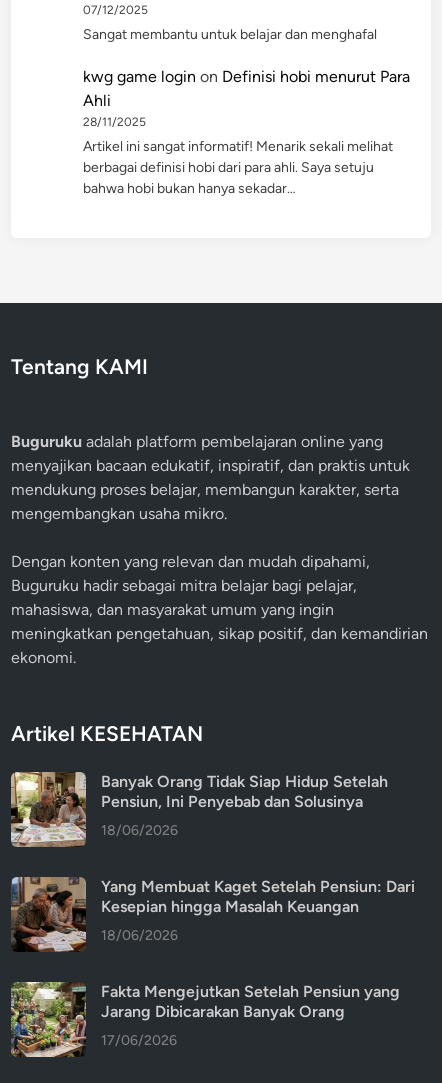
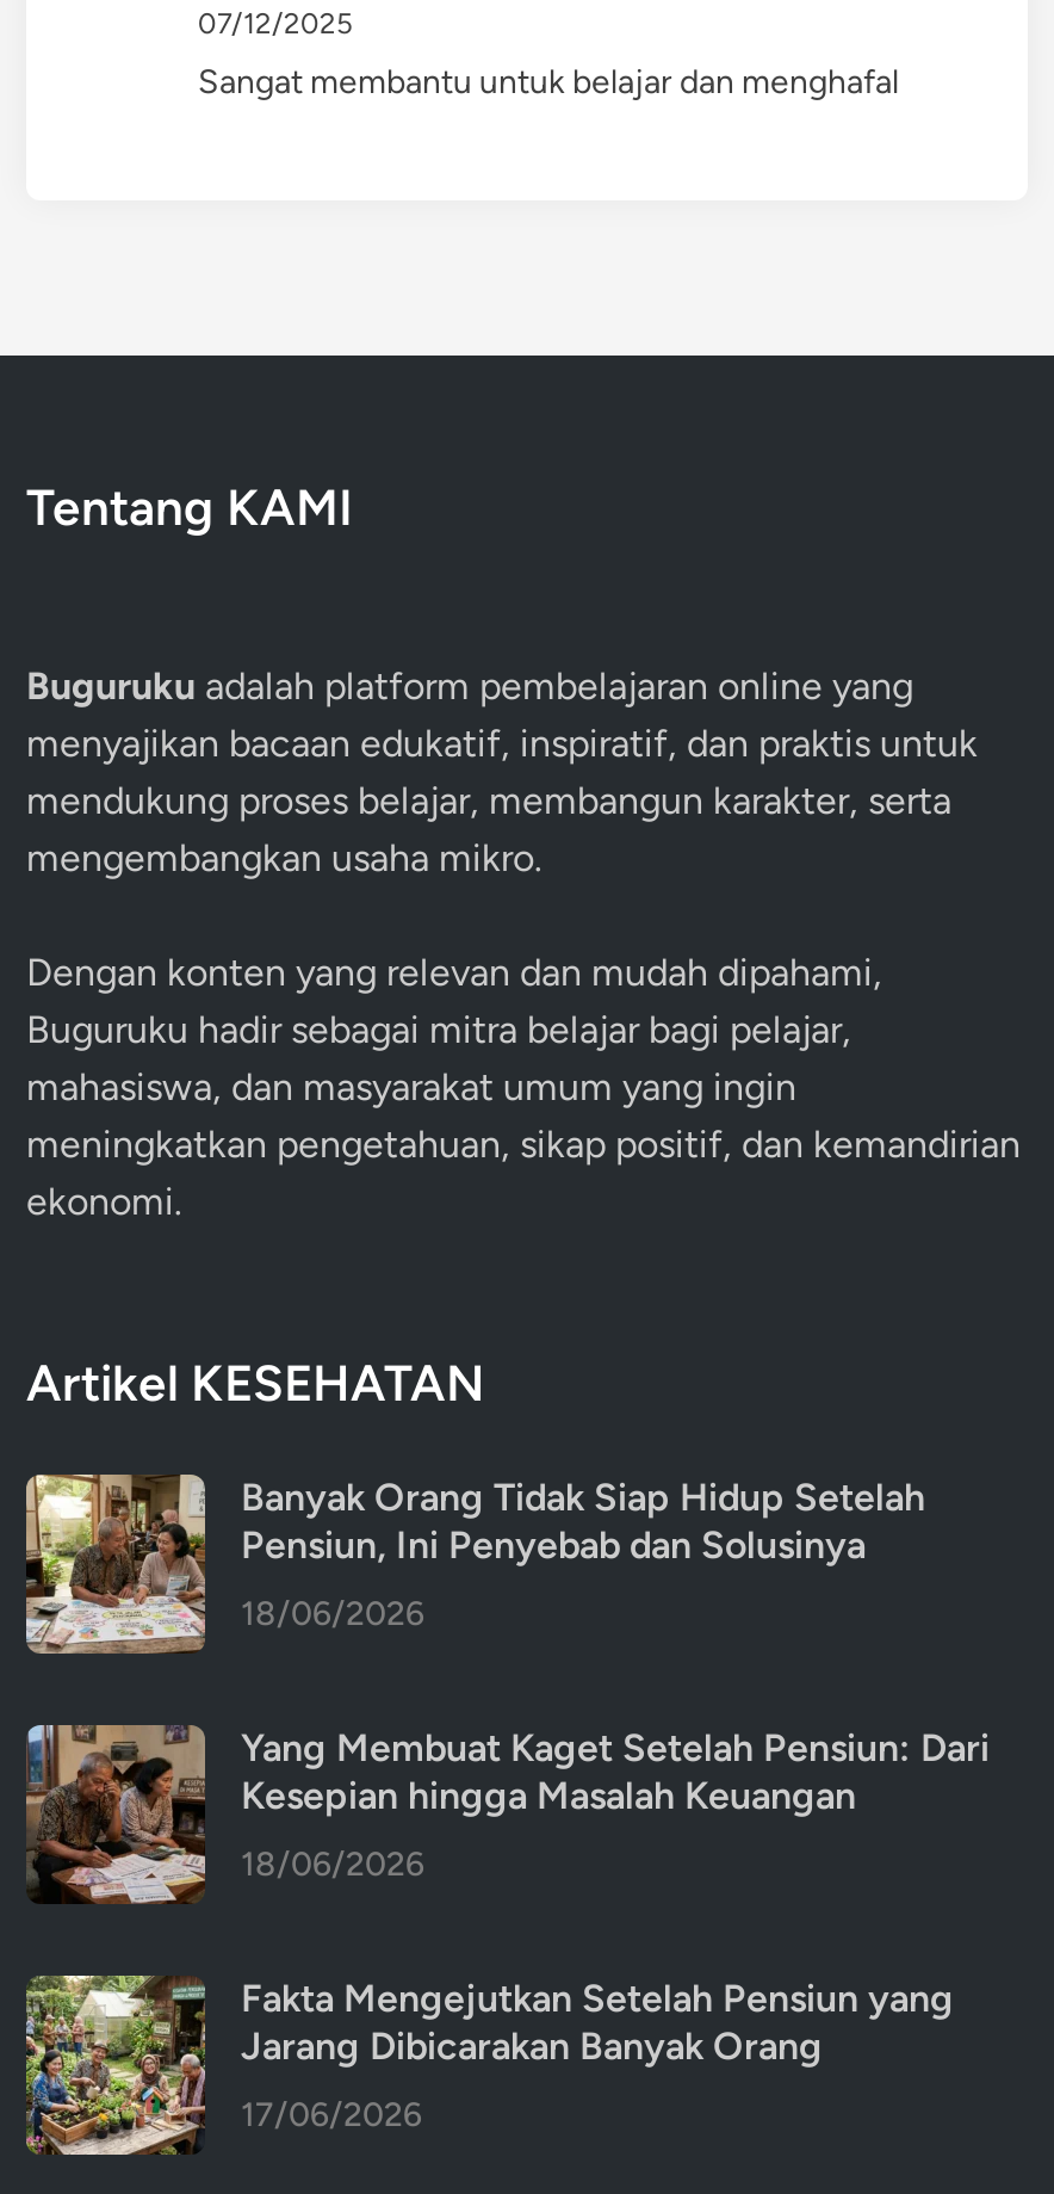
- kwg game login on Definisi hobi menurut Para
- Ahli
- 28/11/2025
- Artikel ini sangat informatif! Menarik sekali melihat
- berbagai definisi hobi dari para ahli. Saya setuju
- bahwa hobi bukan hanya sekadar…
